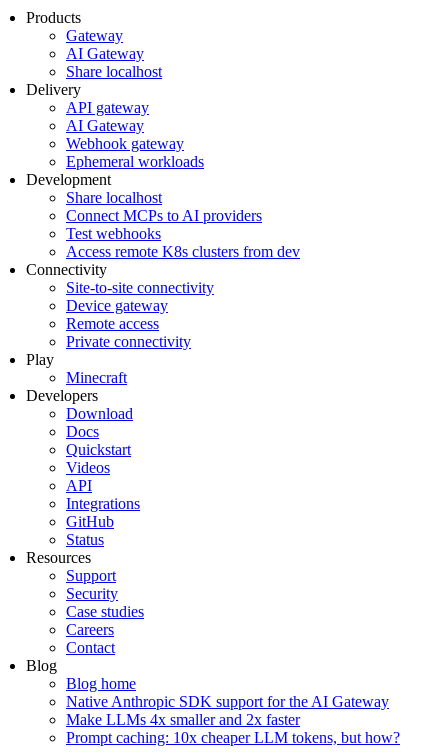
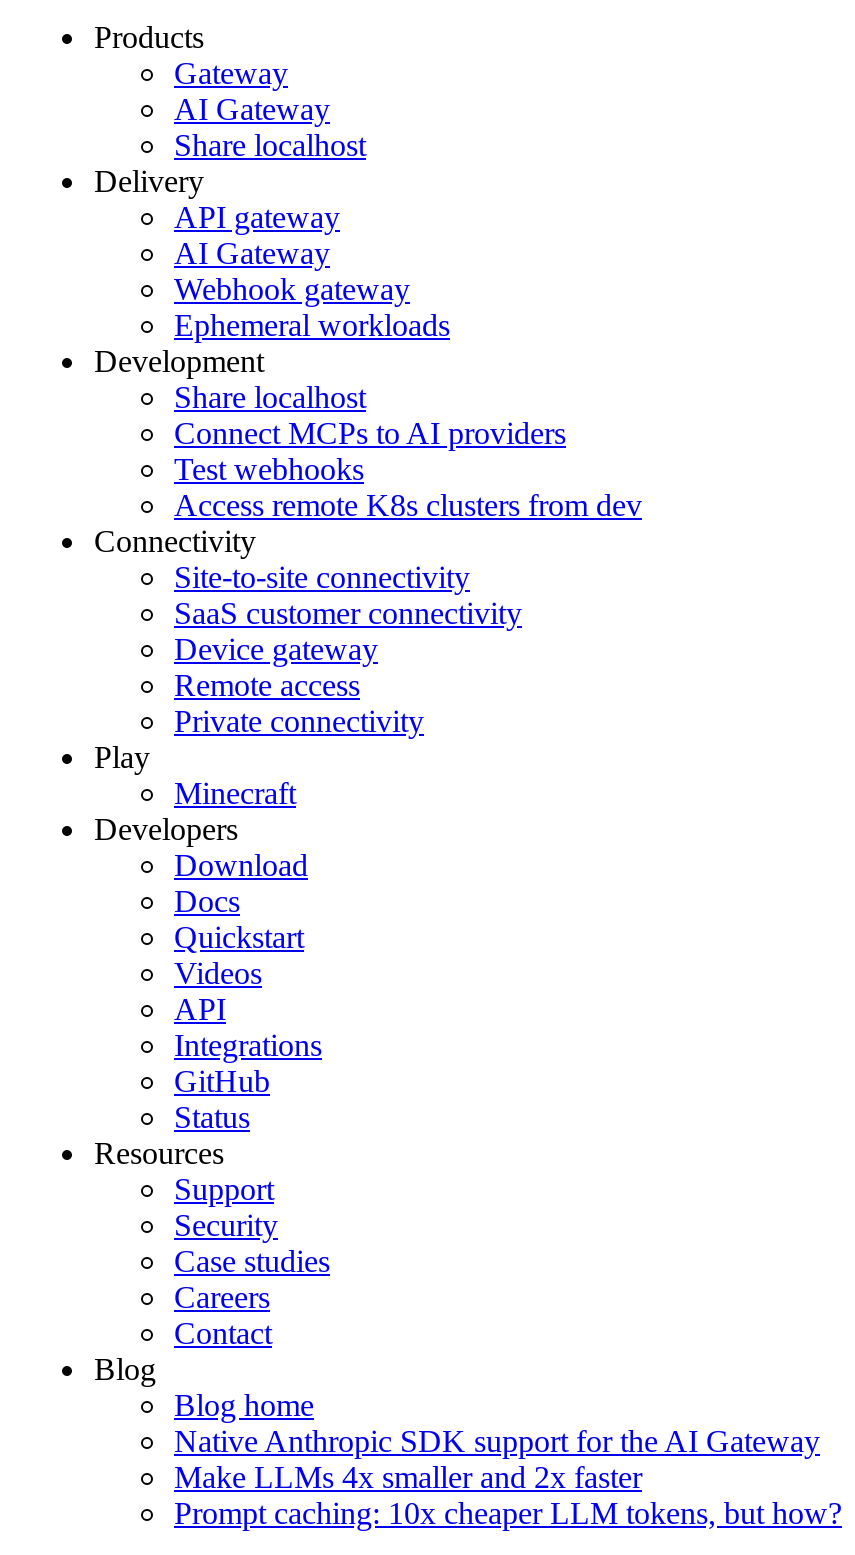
+ SaaS customer connectivity
